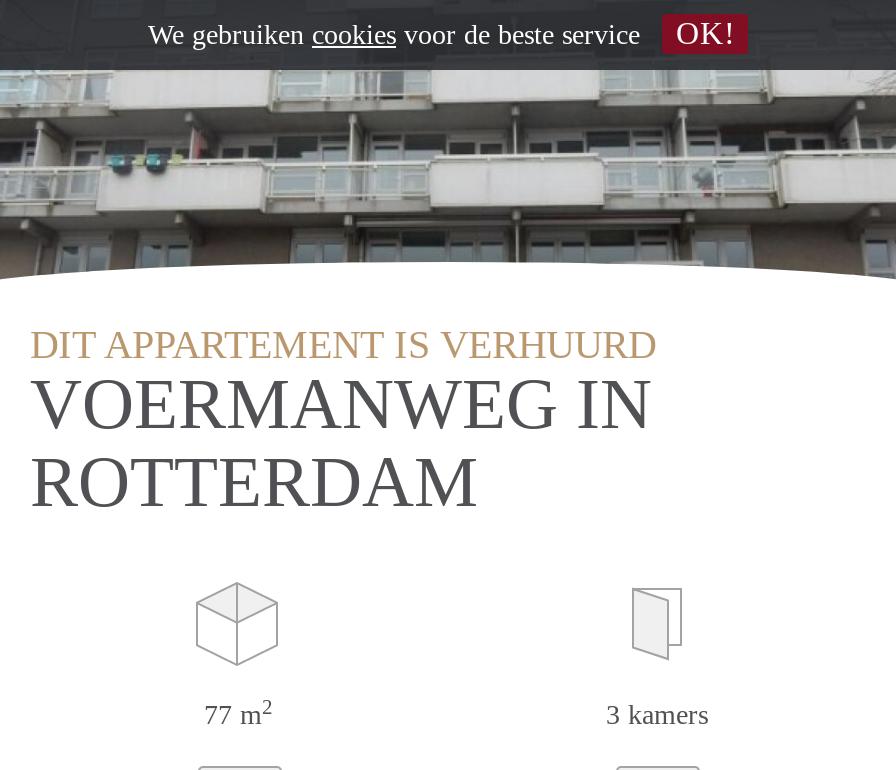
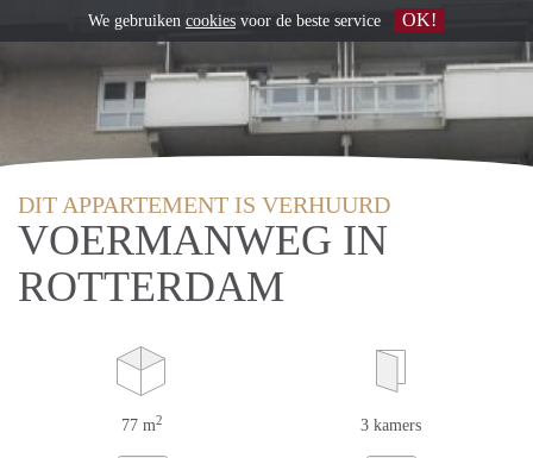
- [image]
+ [image]
